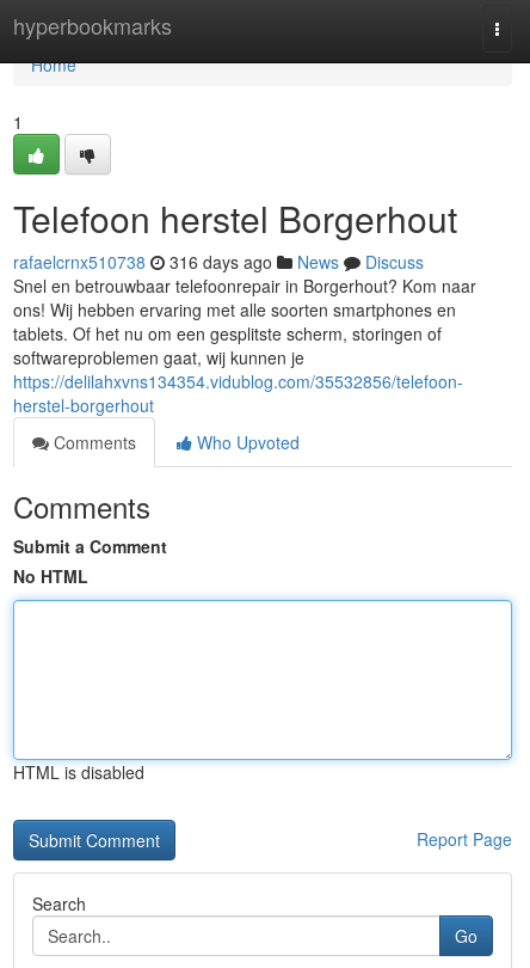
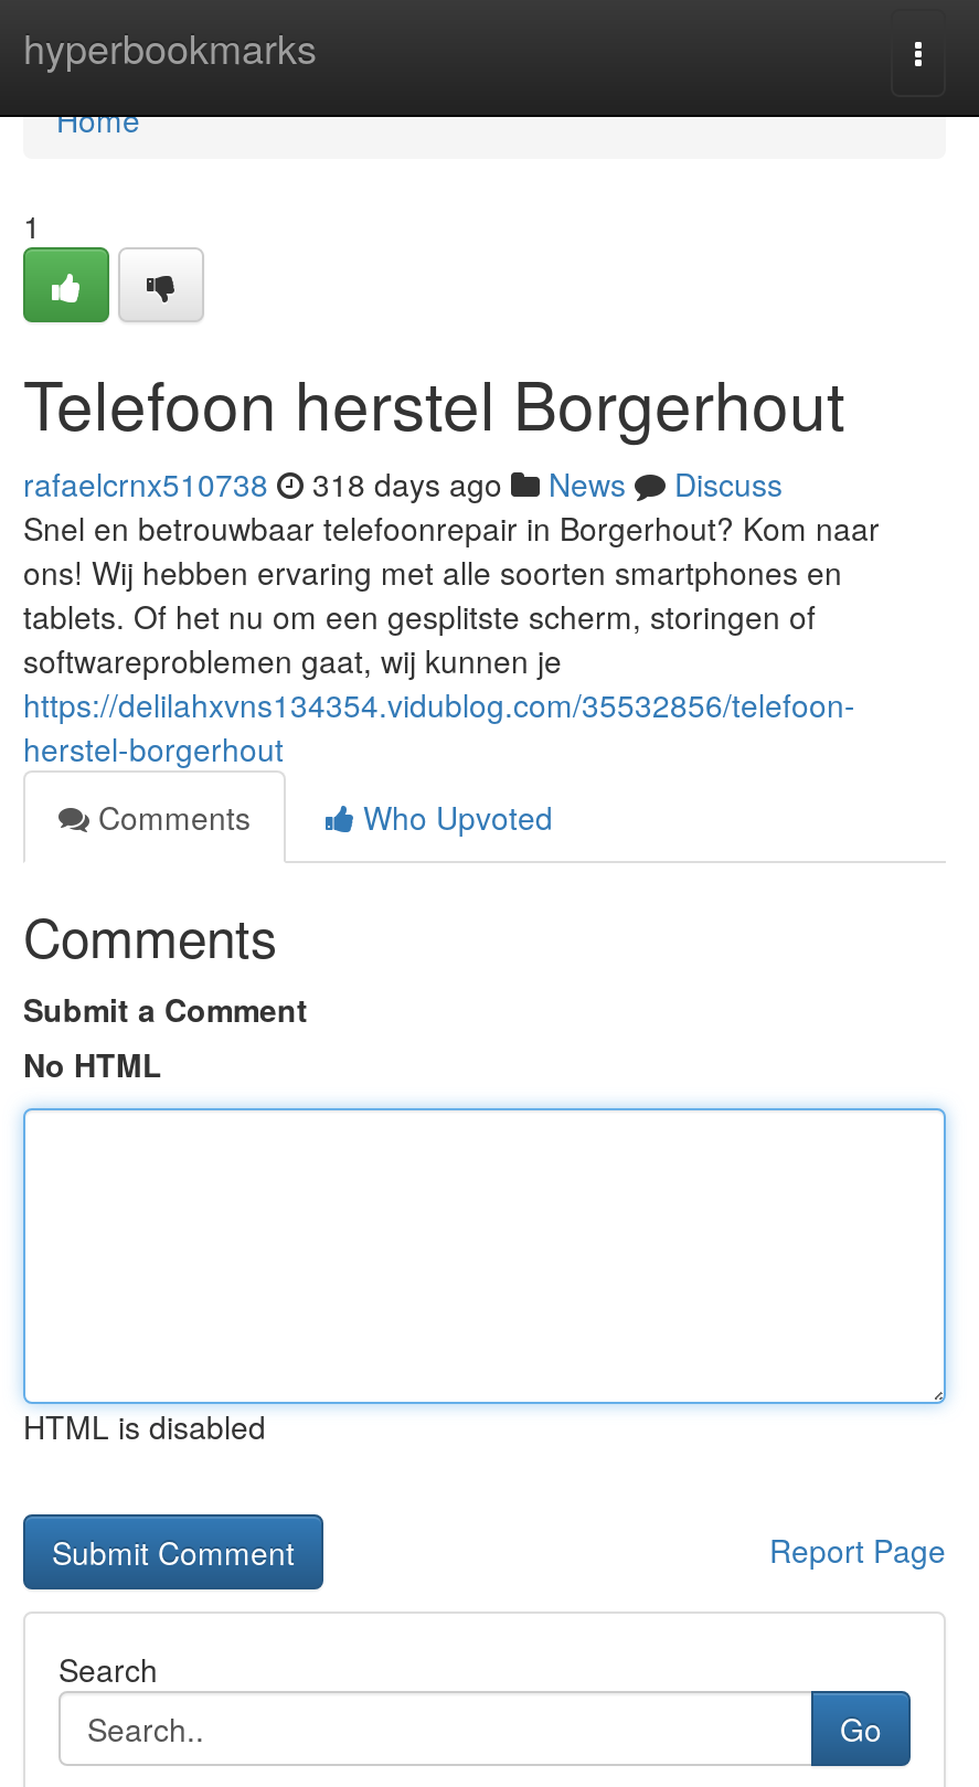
- rafaelcrnx510738 316 days ago News Discuss
+ rafaelcrnx510738 318 days ago News Discuss
